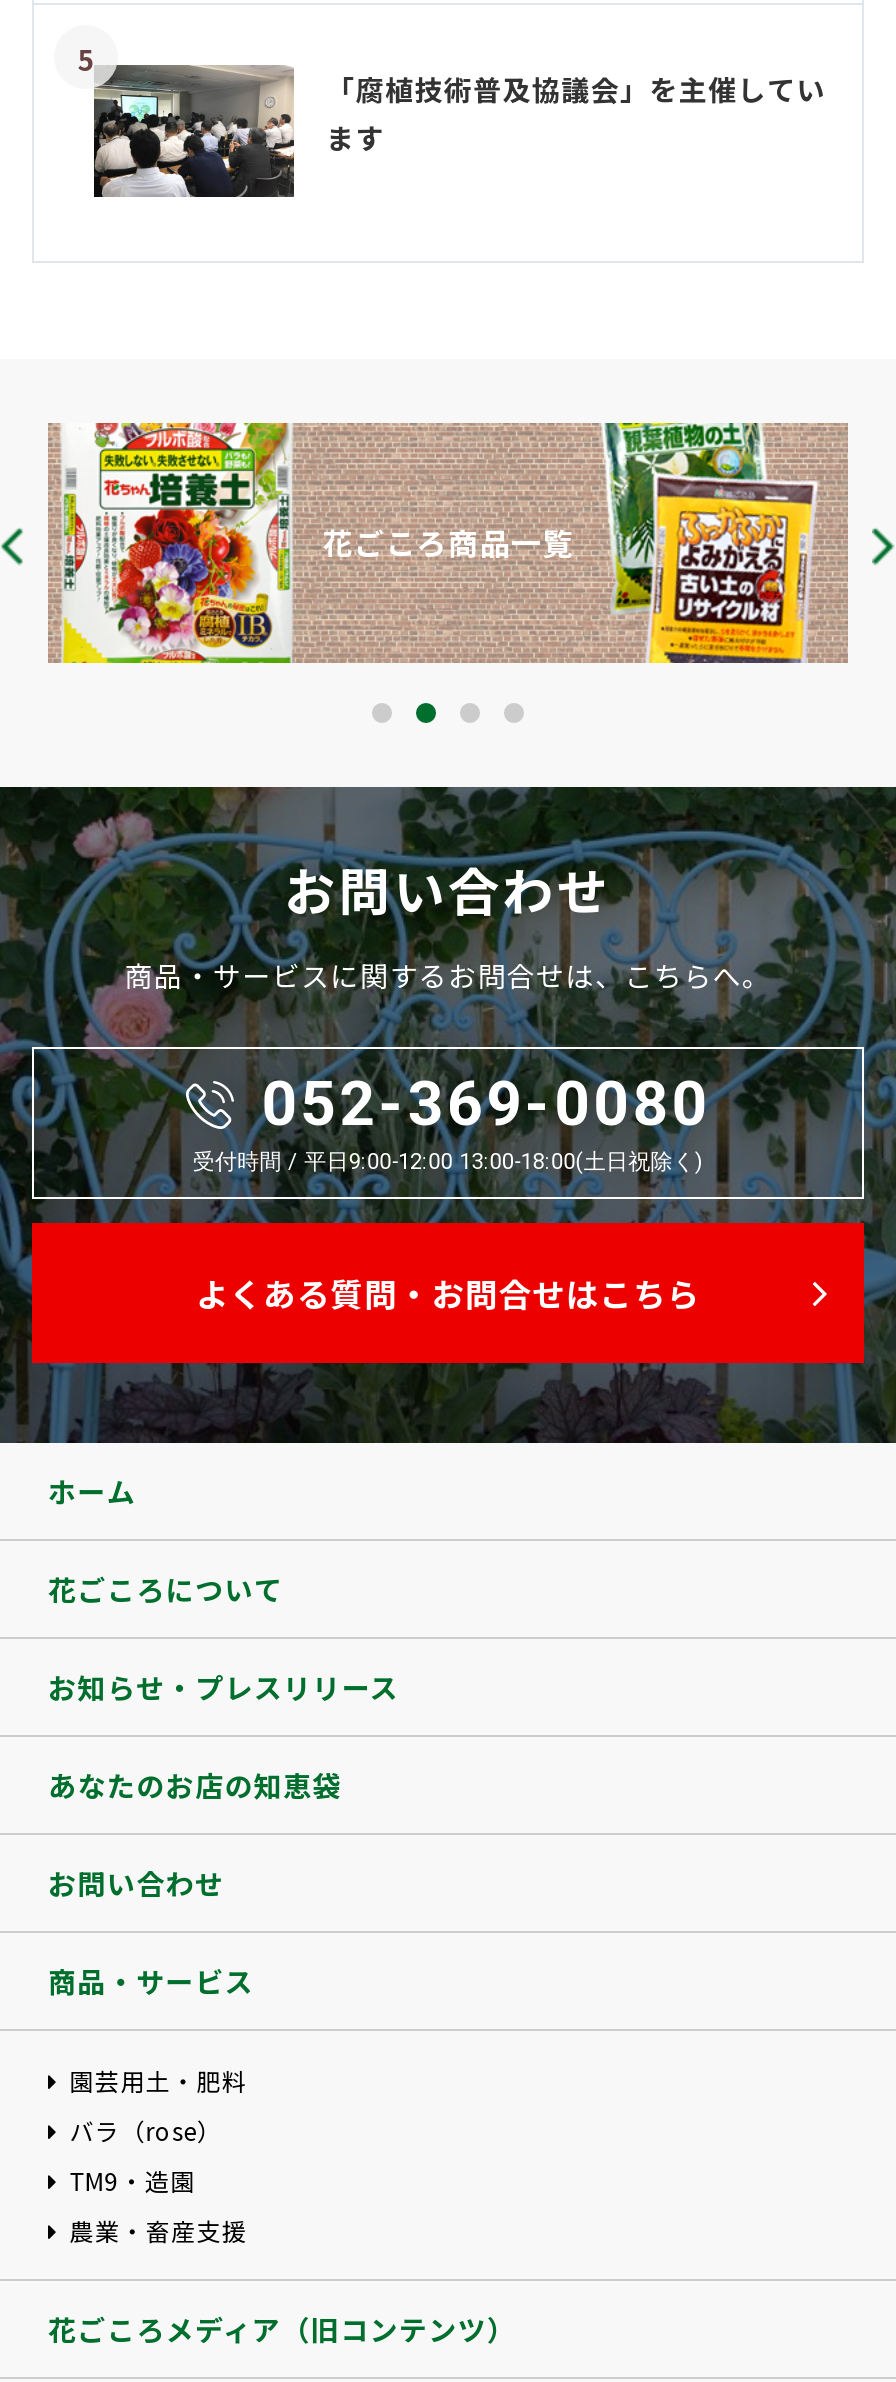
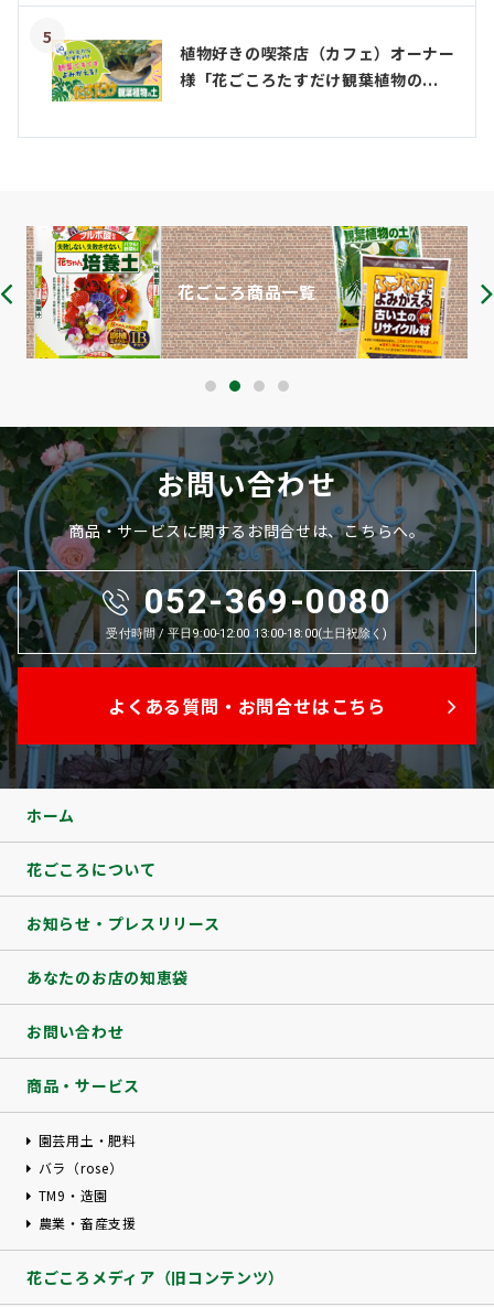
- [image]
- 「腐植技術普及協議会」を主催してい
- ます
+ [image]
+ 植物好きの喫茶店（カフェ）オーナー
+ 様「花ごころたすだけ観葉植物の...
